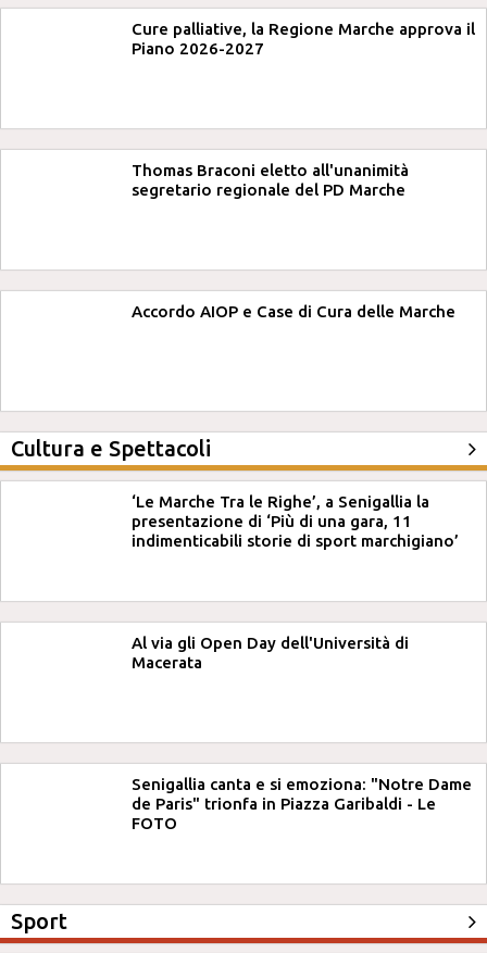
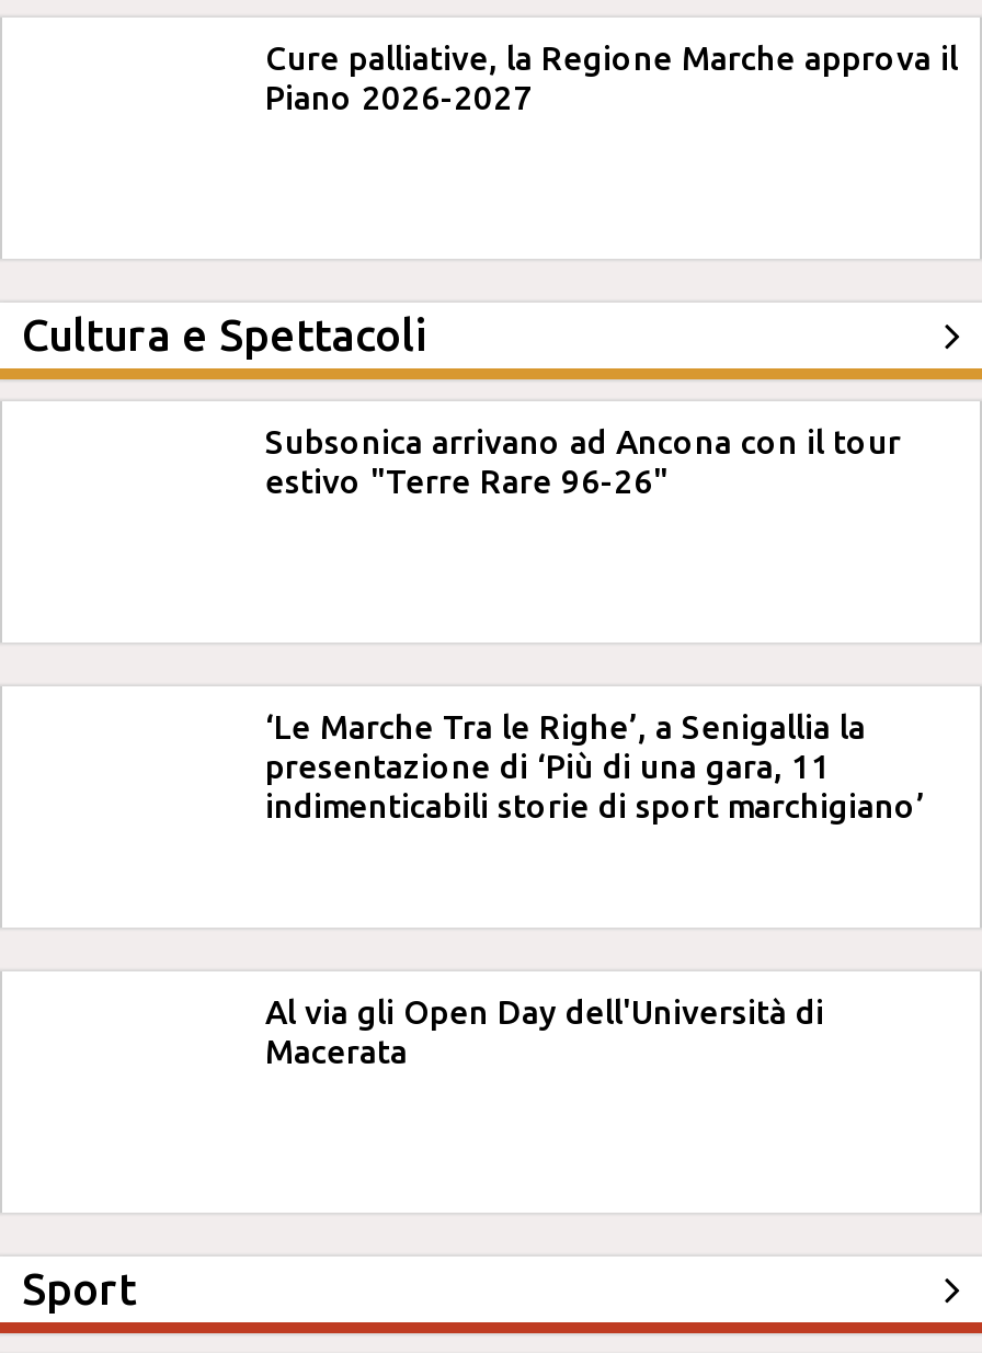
- Thomas Braconi eletto all'unanimità
- segretario regionale del PD Marche

- Accordo AIOP e Case di Cura delle Marche

+ Subsonica arrivano ad Ancona con il tour
+ estivo "Terre Rare 96-26"

- Senigallia canta e si emoziona: "Notre Dame
- de Paris" trionfa in Piazza Garibaldi - Le
- FOTO
